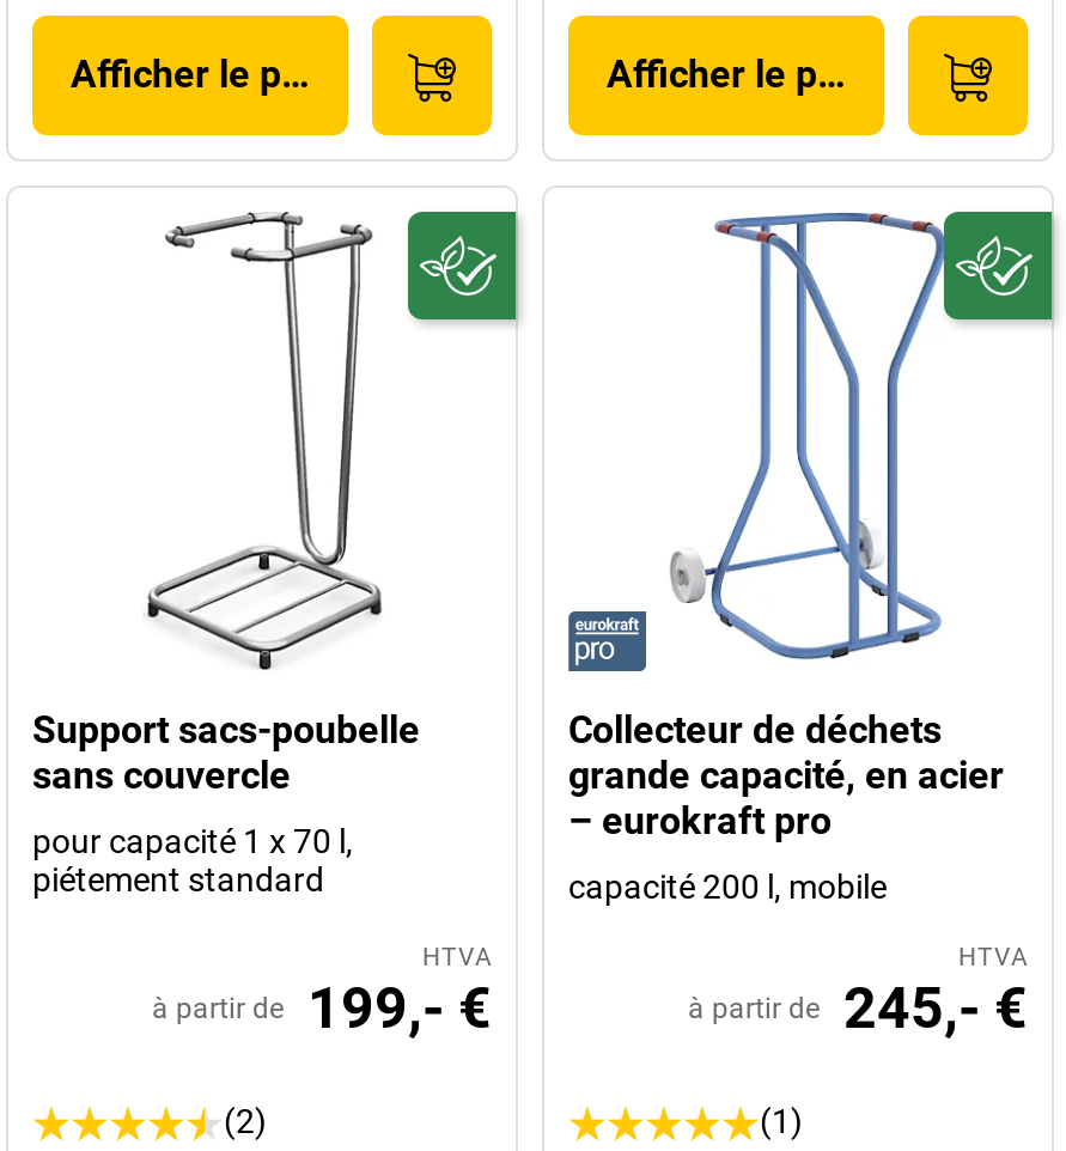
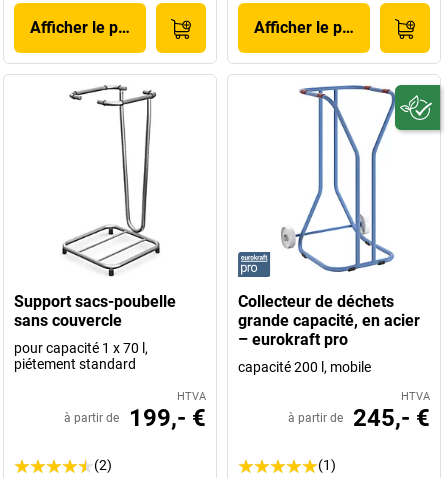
- [image]
